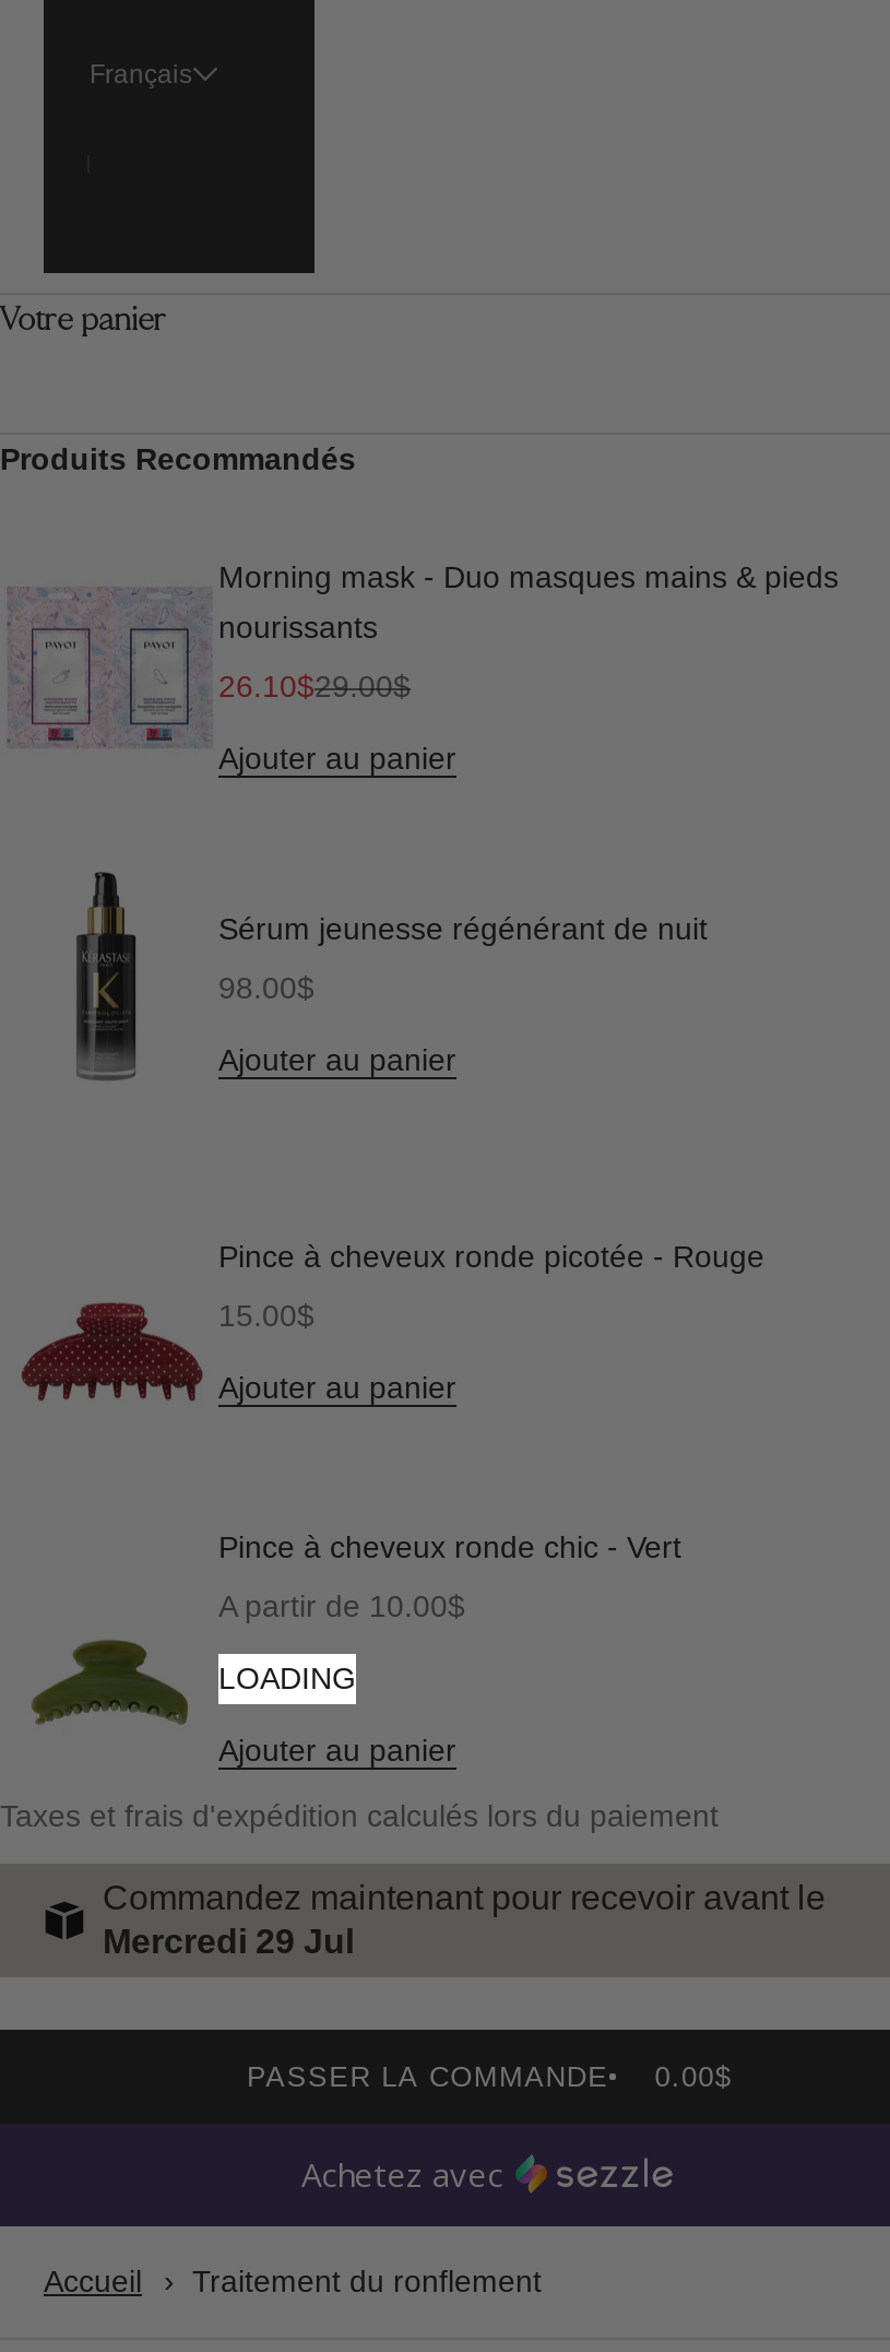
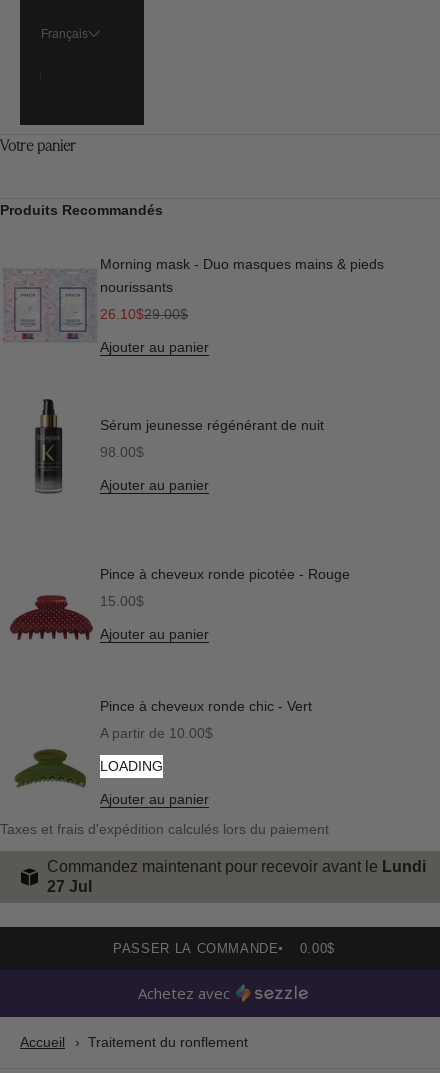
- Commandez maintenant pour recevoir avant le
- Mercredi 29 Jul
+ Commandez maintenant pour recevoir avant le Lundi
+ 27 Jul
